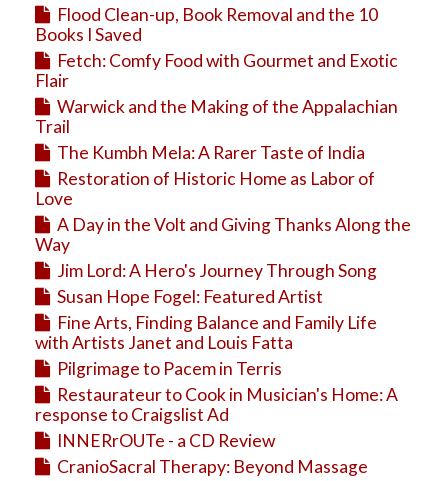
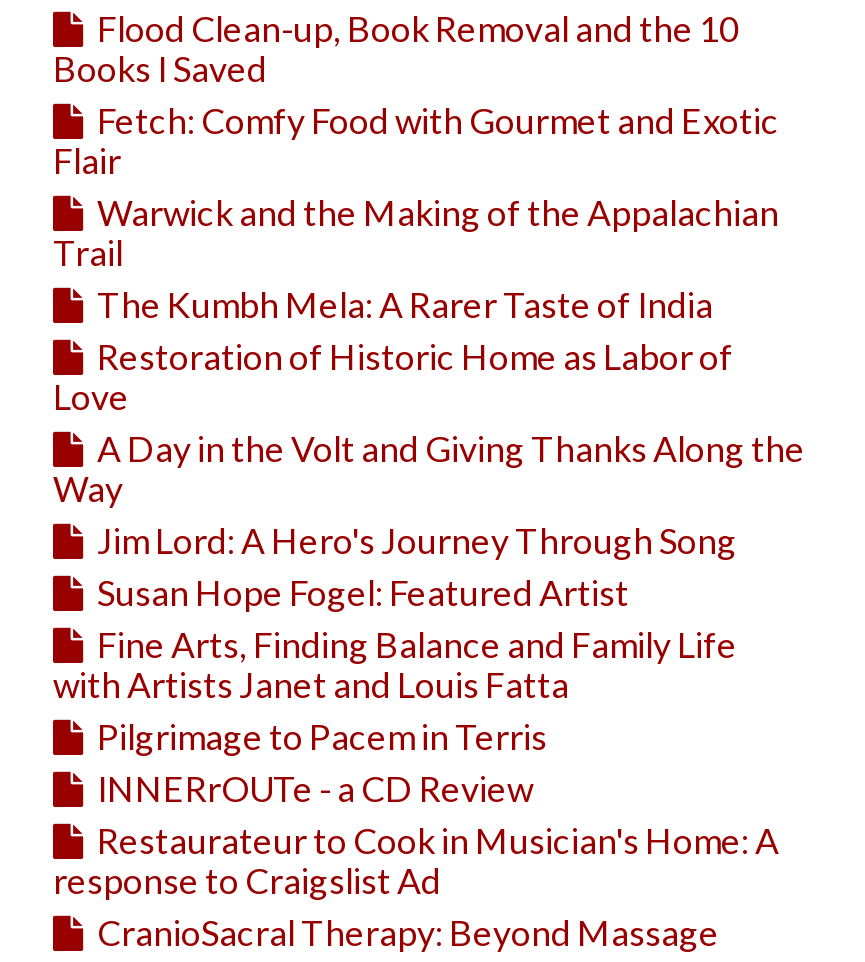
moved down: Restaurateur to Cook in Musician's Home: A | response to Craigslist Ad

moved up: INNERrOUTe - a CD Review
